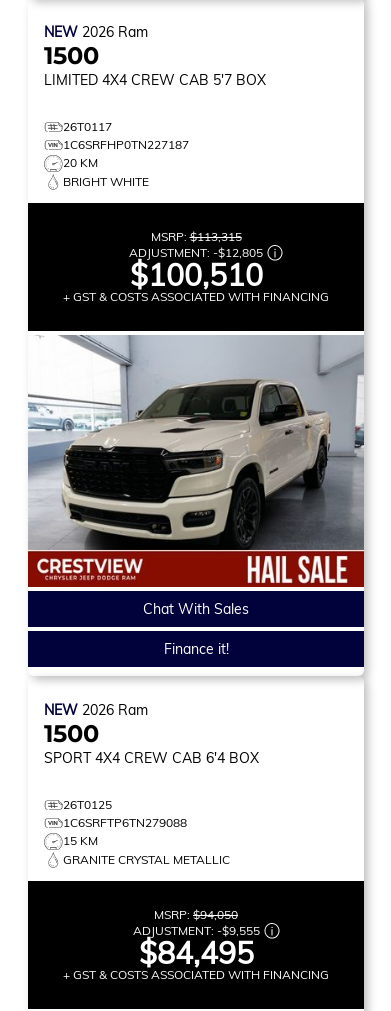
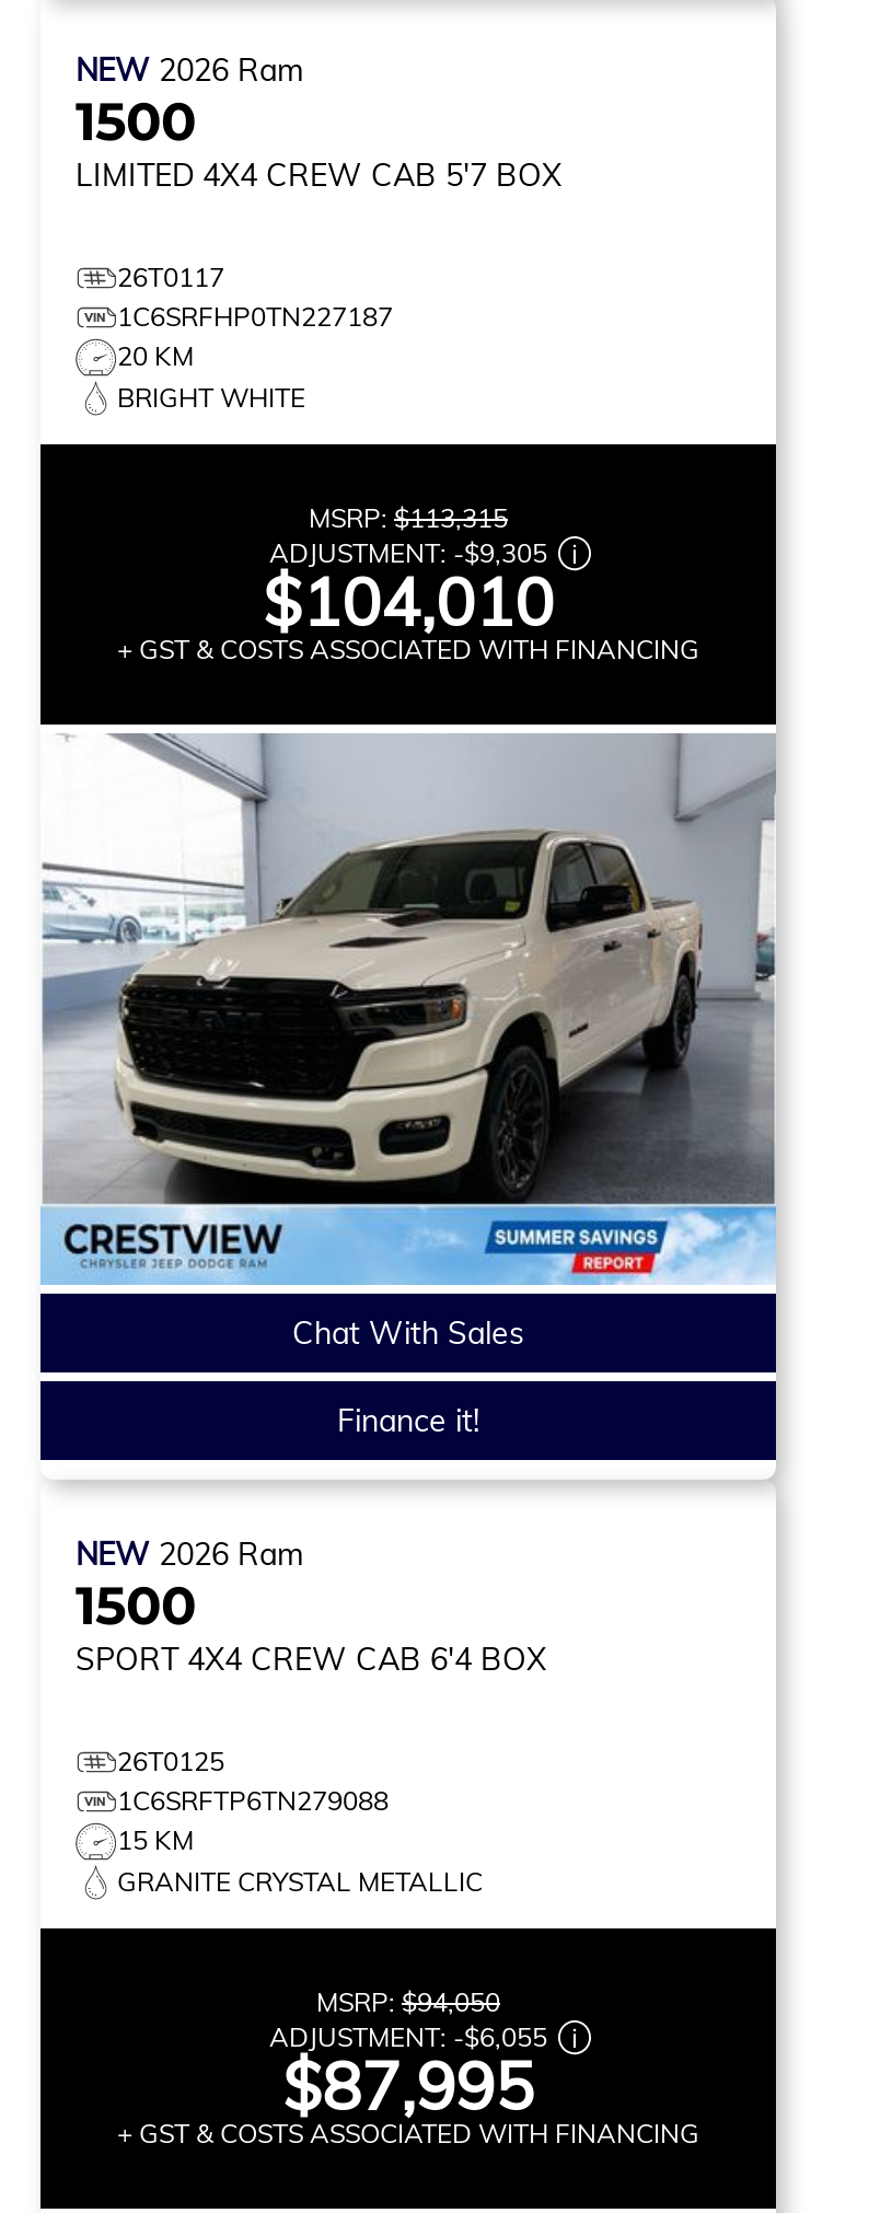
- ADJUSTMENT: -$12,805
+ ADJUSTMENT: -$9,305

- $100,510
+ $104,010

- [image]
+ [image]

- ADJUSTMENT: -$9,555
+ ADJUSTMENT: -$6,055

- $84,495
+ $87,995
